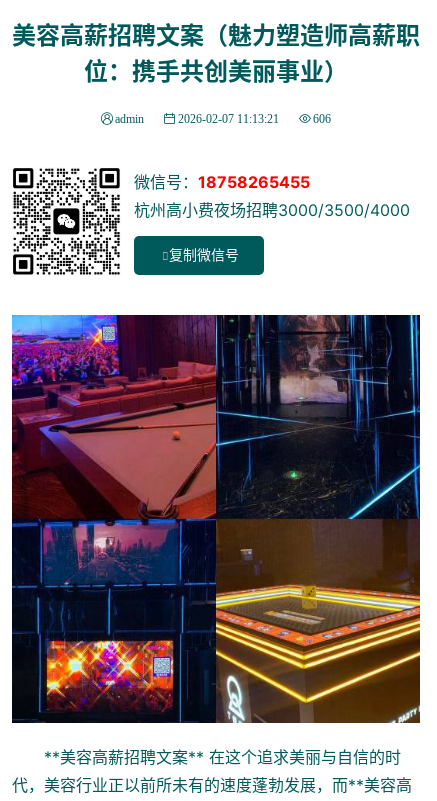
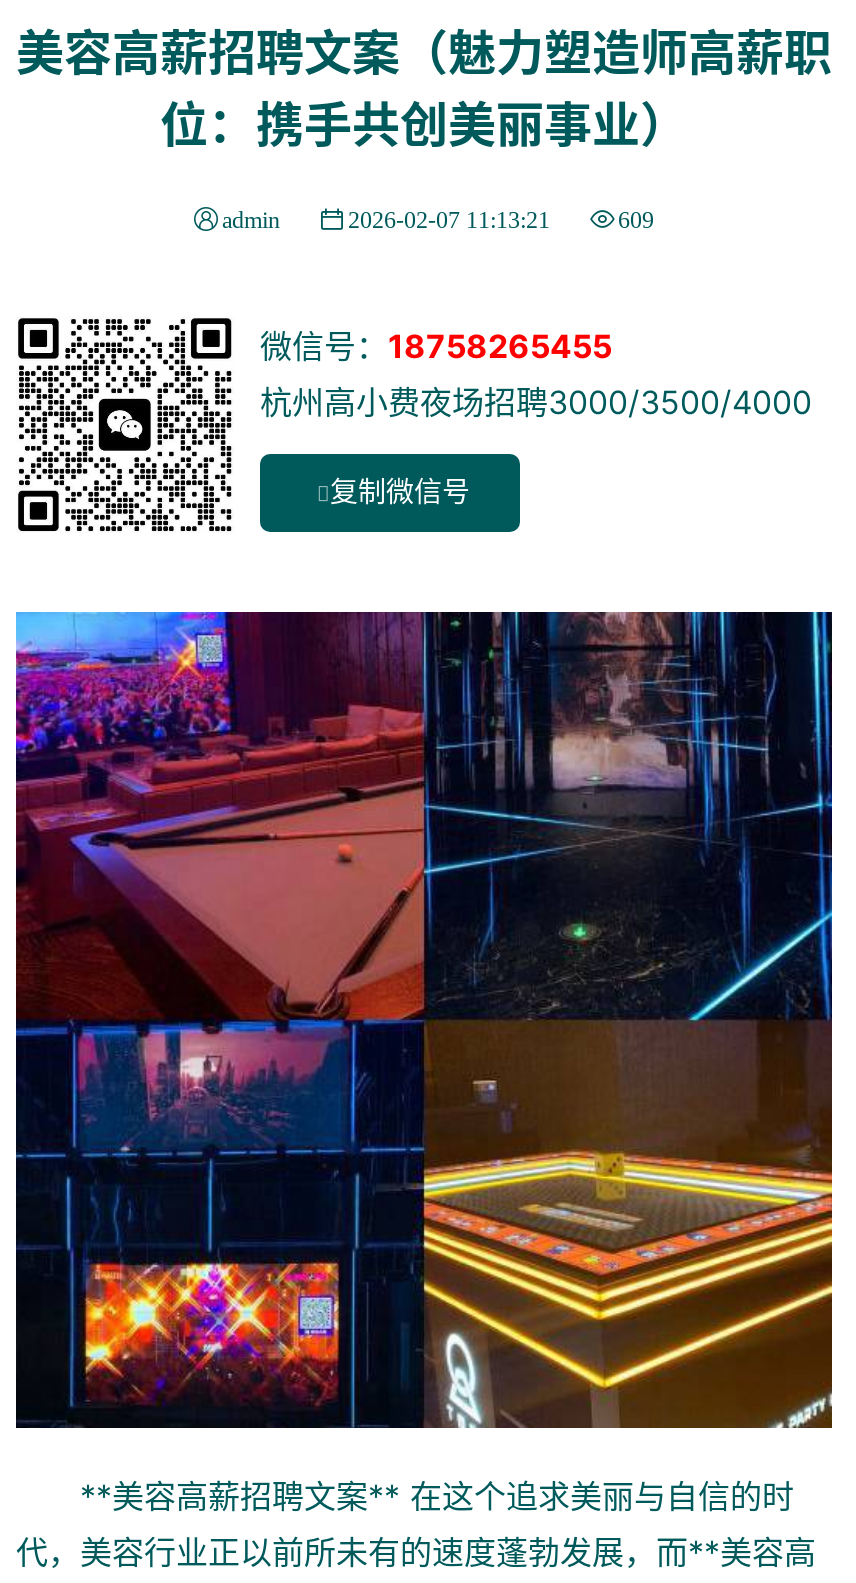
- 606
+ 609
